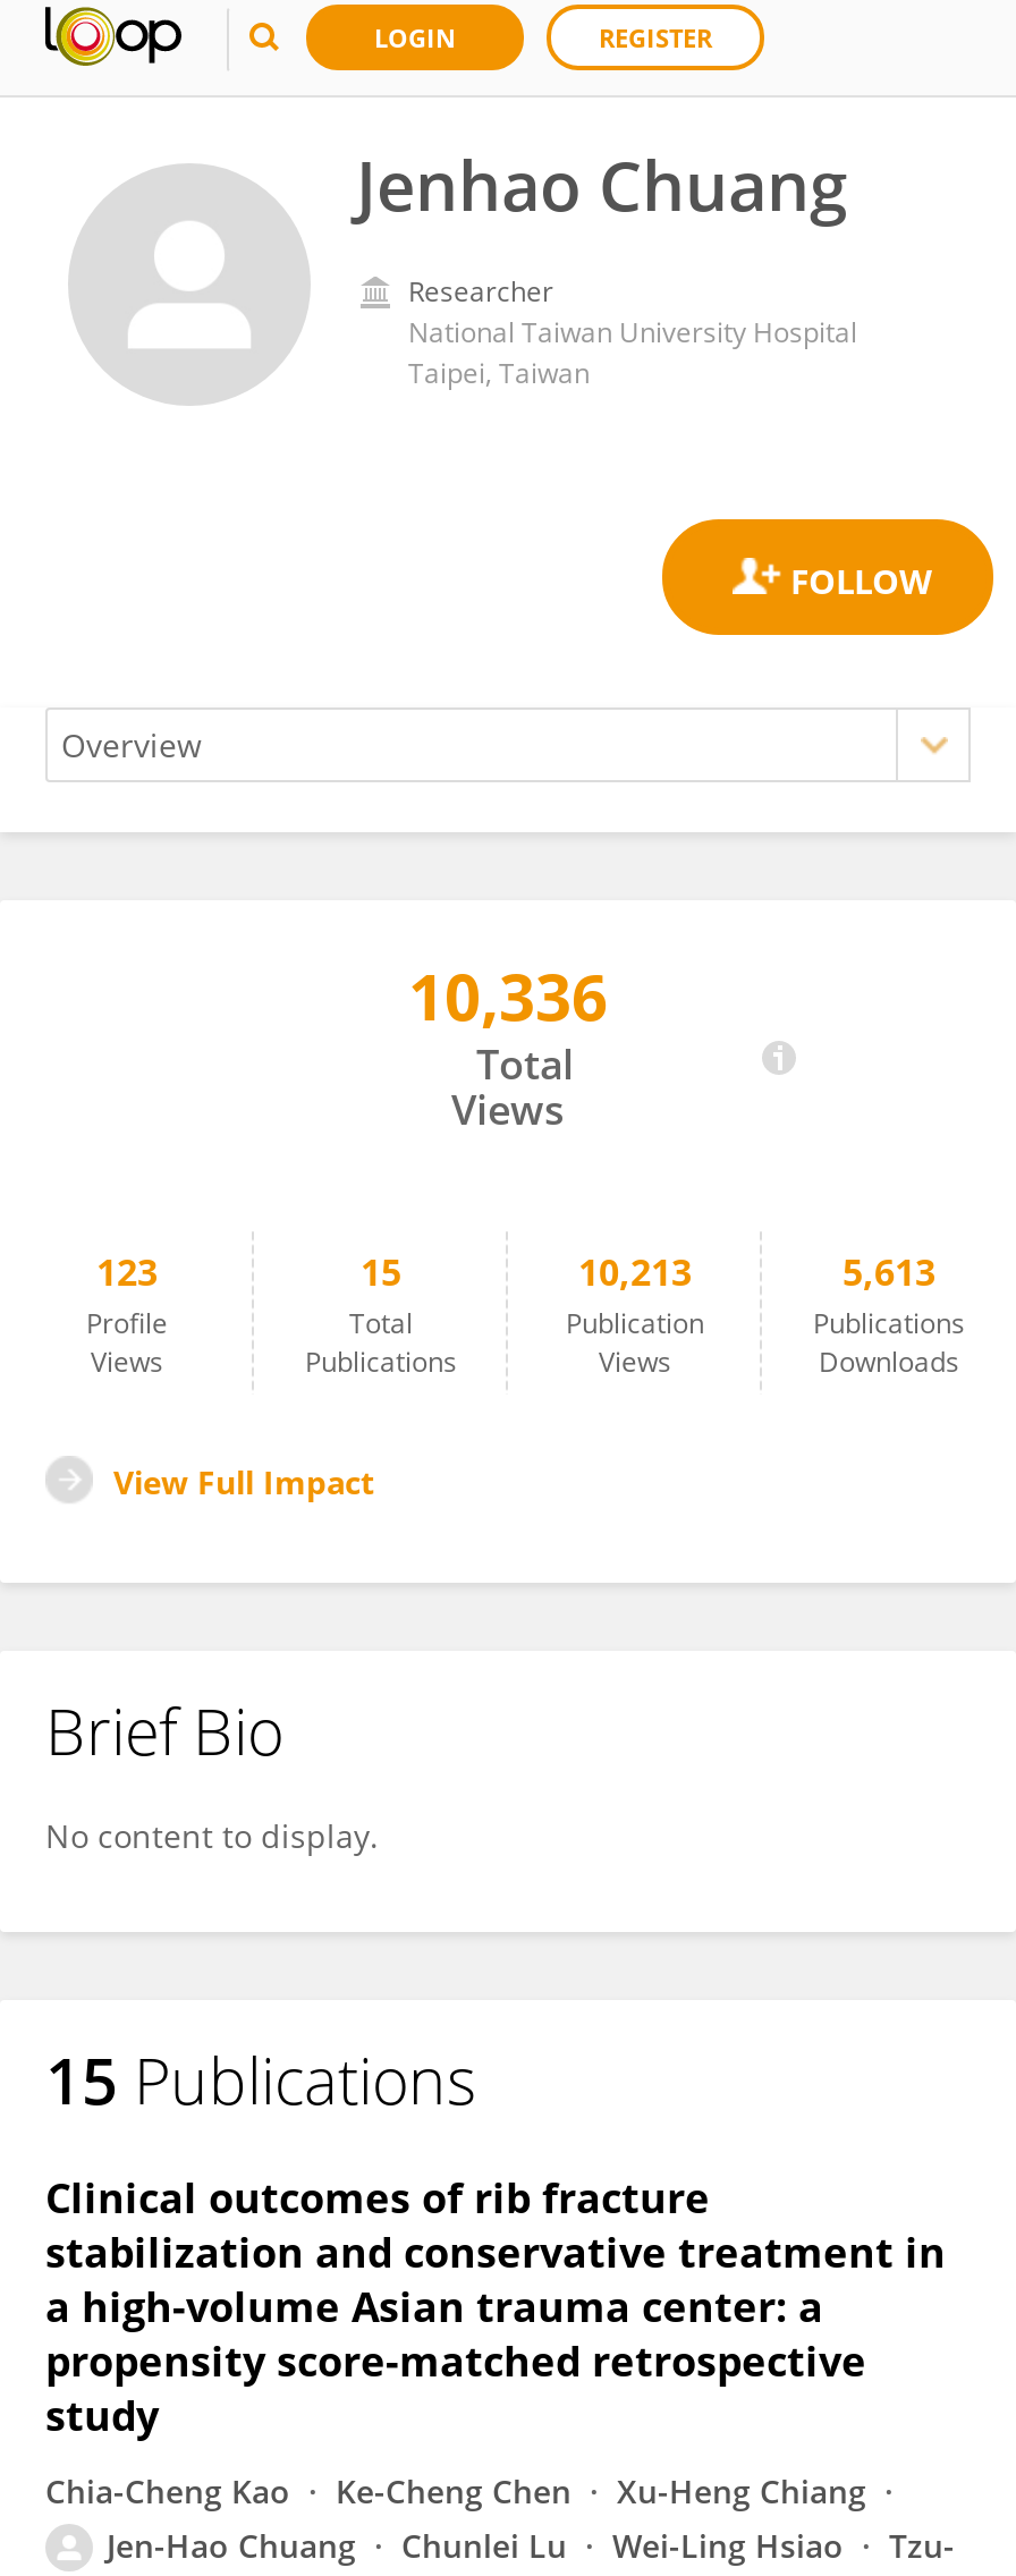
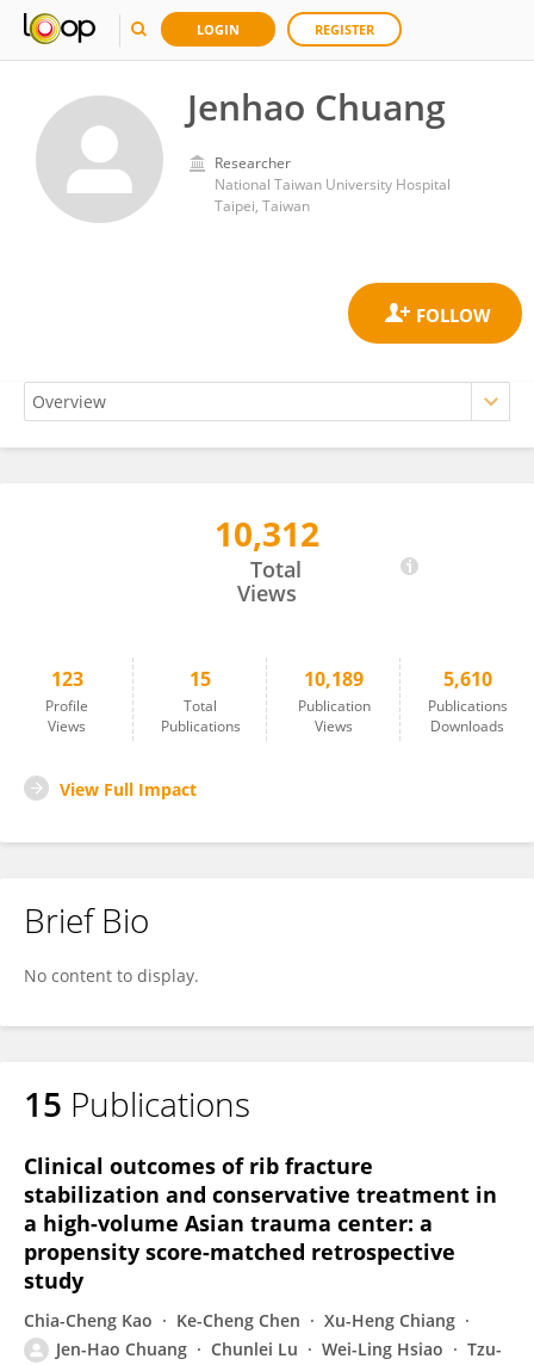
- 10,336
+ 10,312

- 10,213
+ 10,189

- 5,613
+ 5,610
